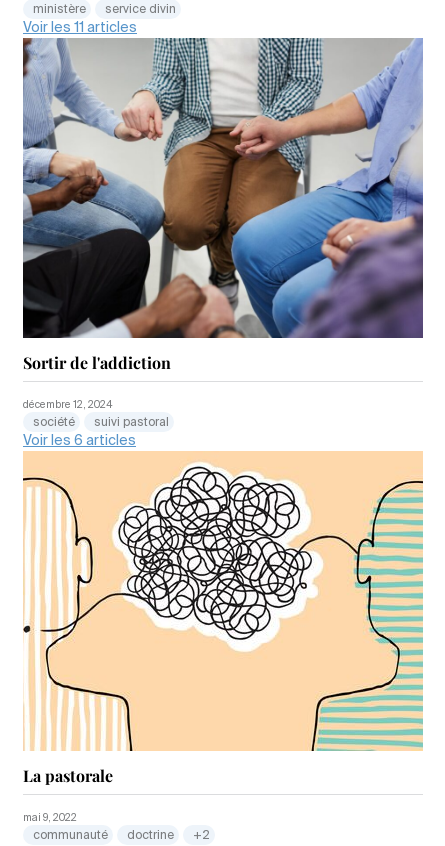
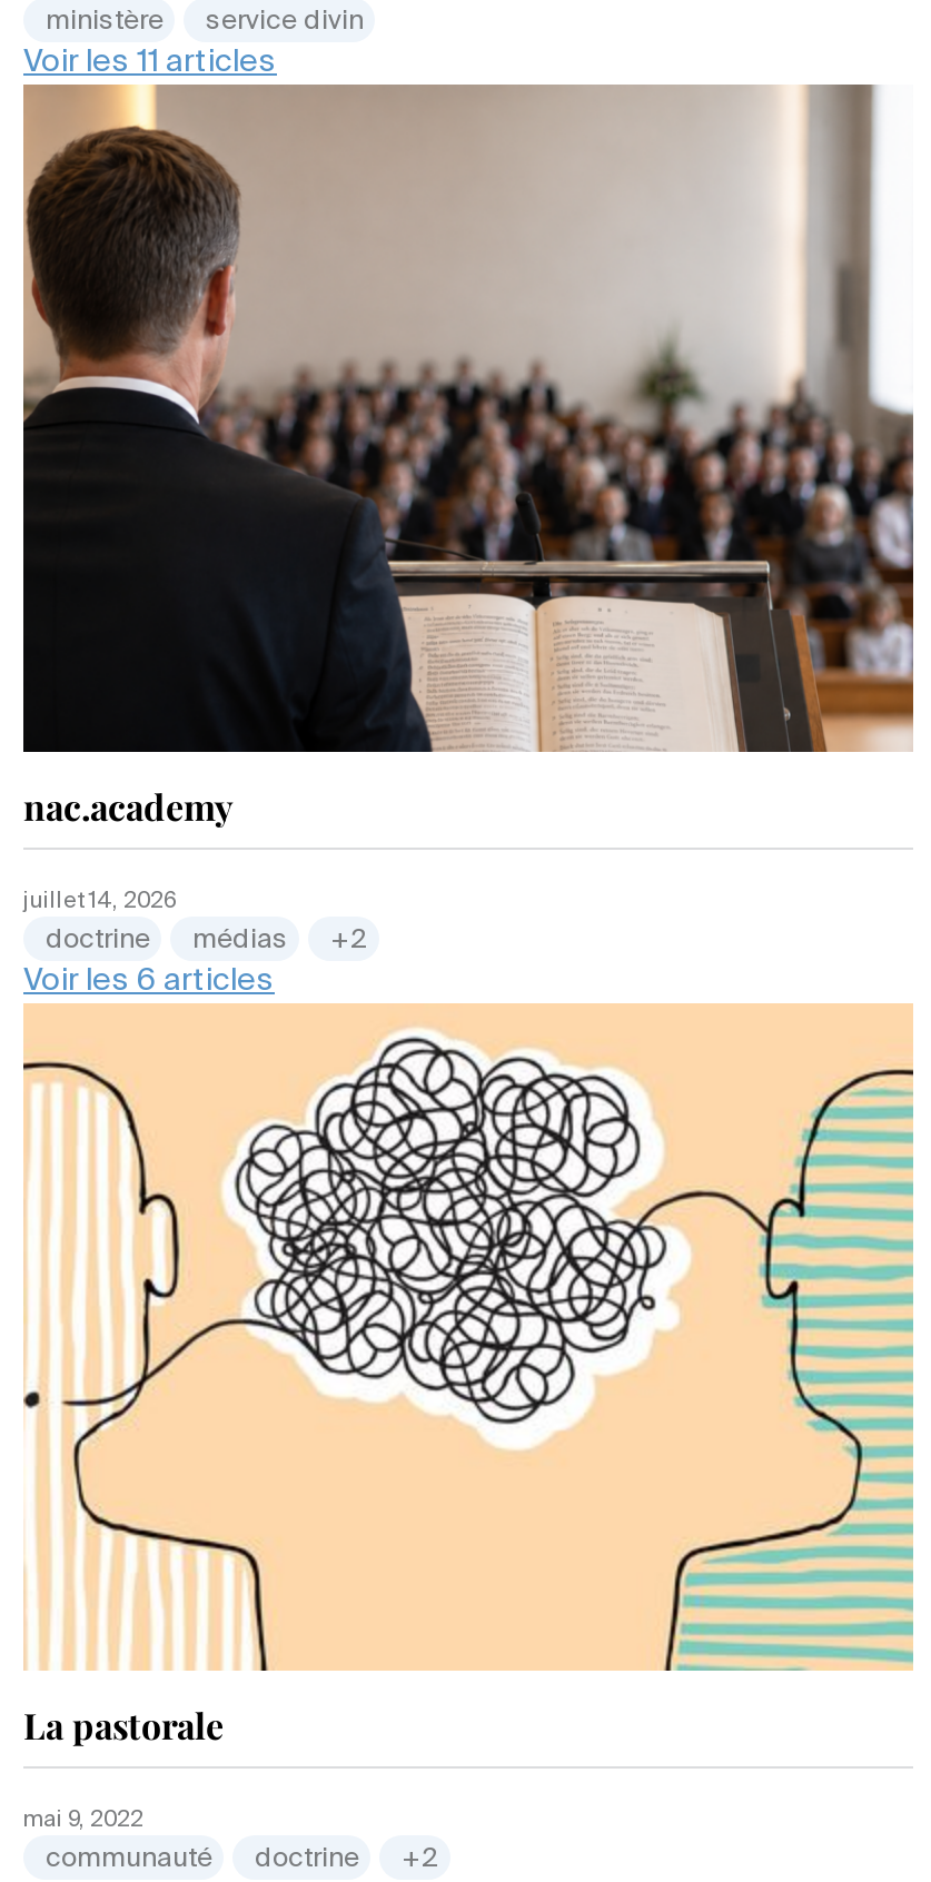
- [image]
- Sortir de l'addiction
+ [image]
+ nac.academy

- décembre 12, 2024
+ juillet 14, 2026

- société
- suivi pastoral
+ doctrine
+ médias
+ +2
